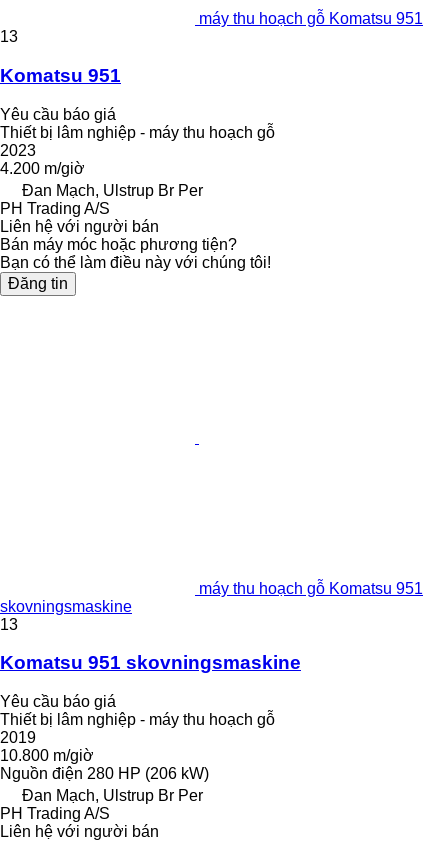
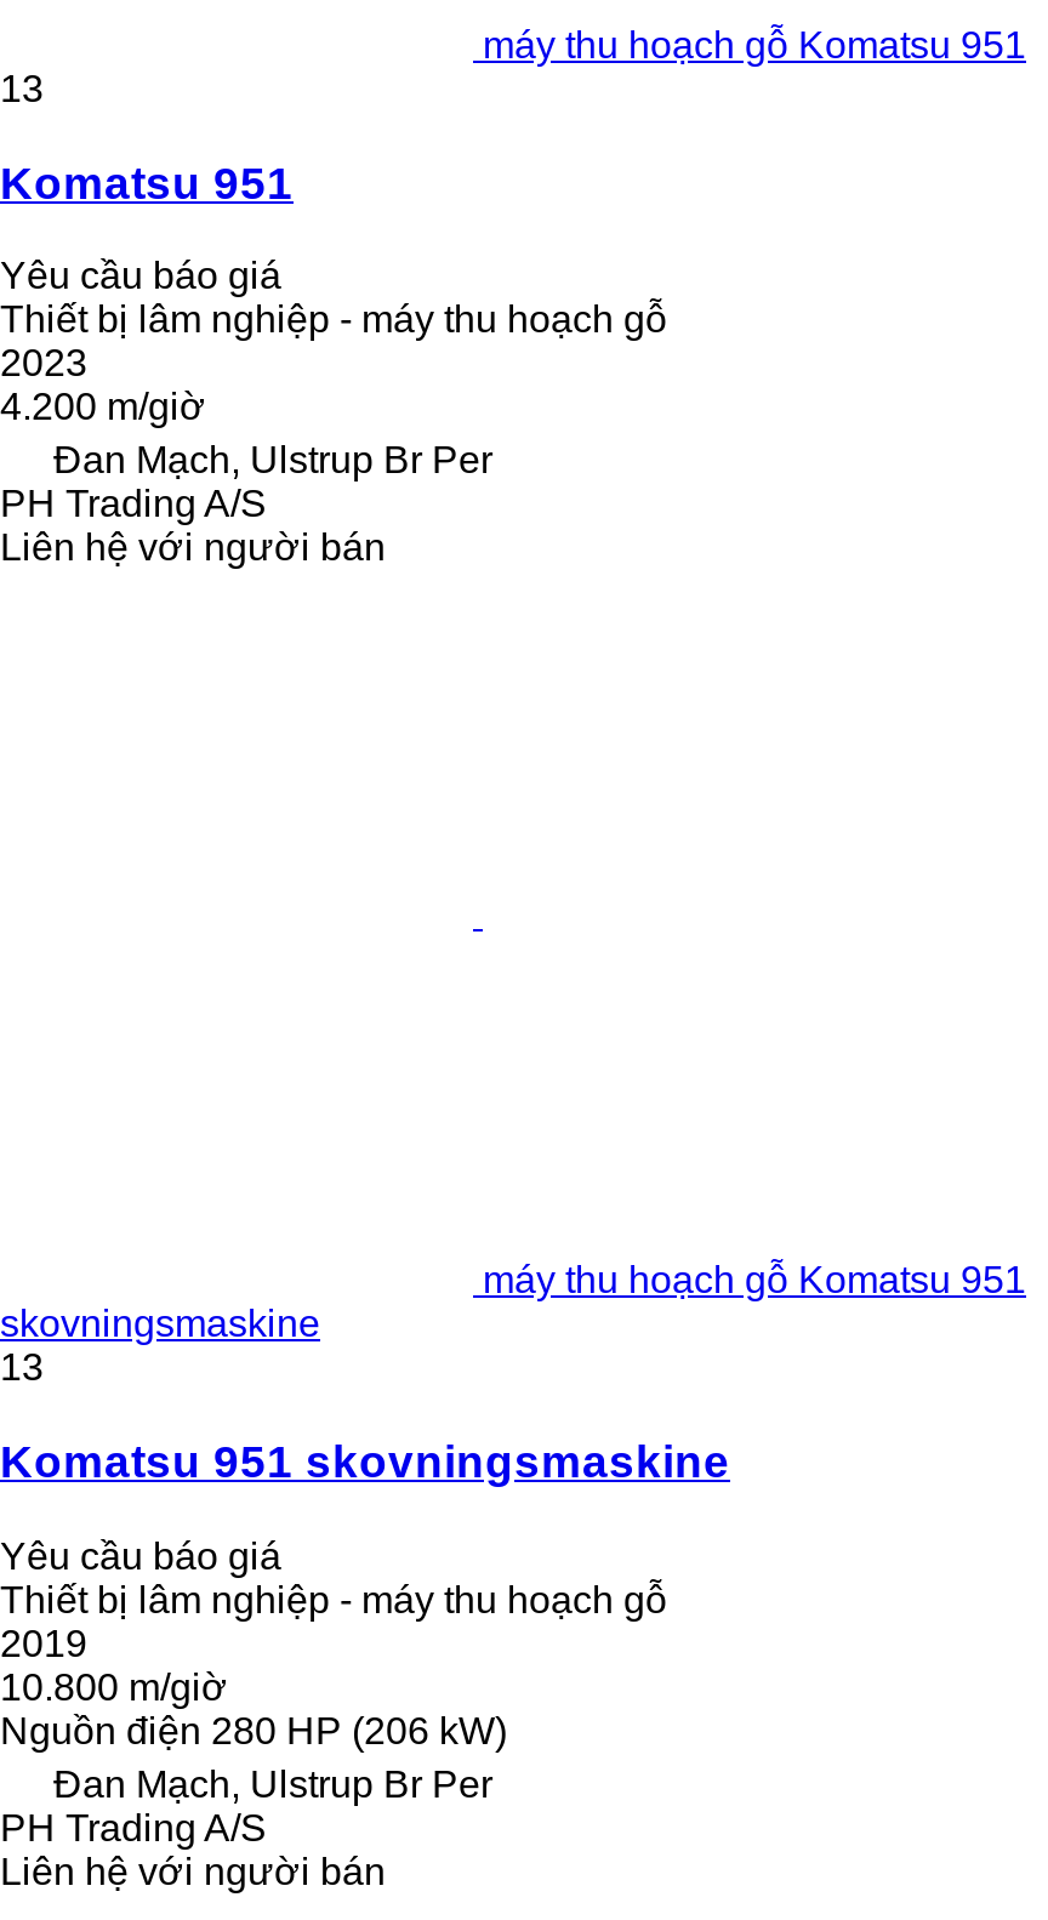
- Bán máy móc hoặc phương tiện?
- Bạn có thể làm điều này với chúng tôi!
- Đăng tin
